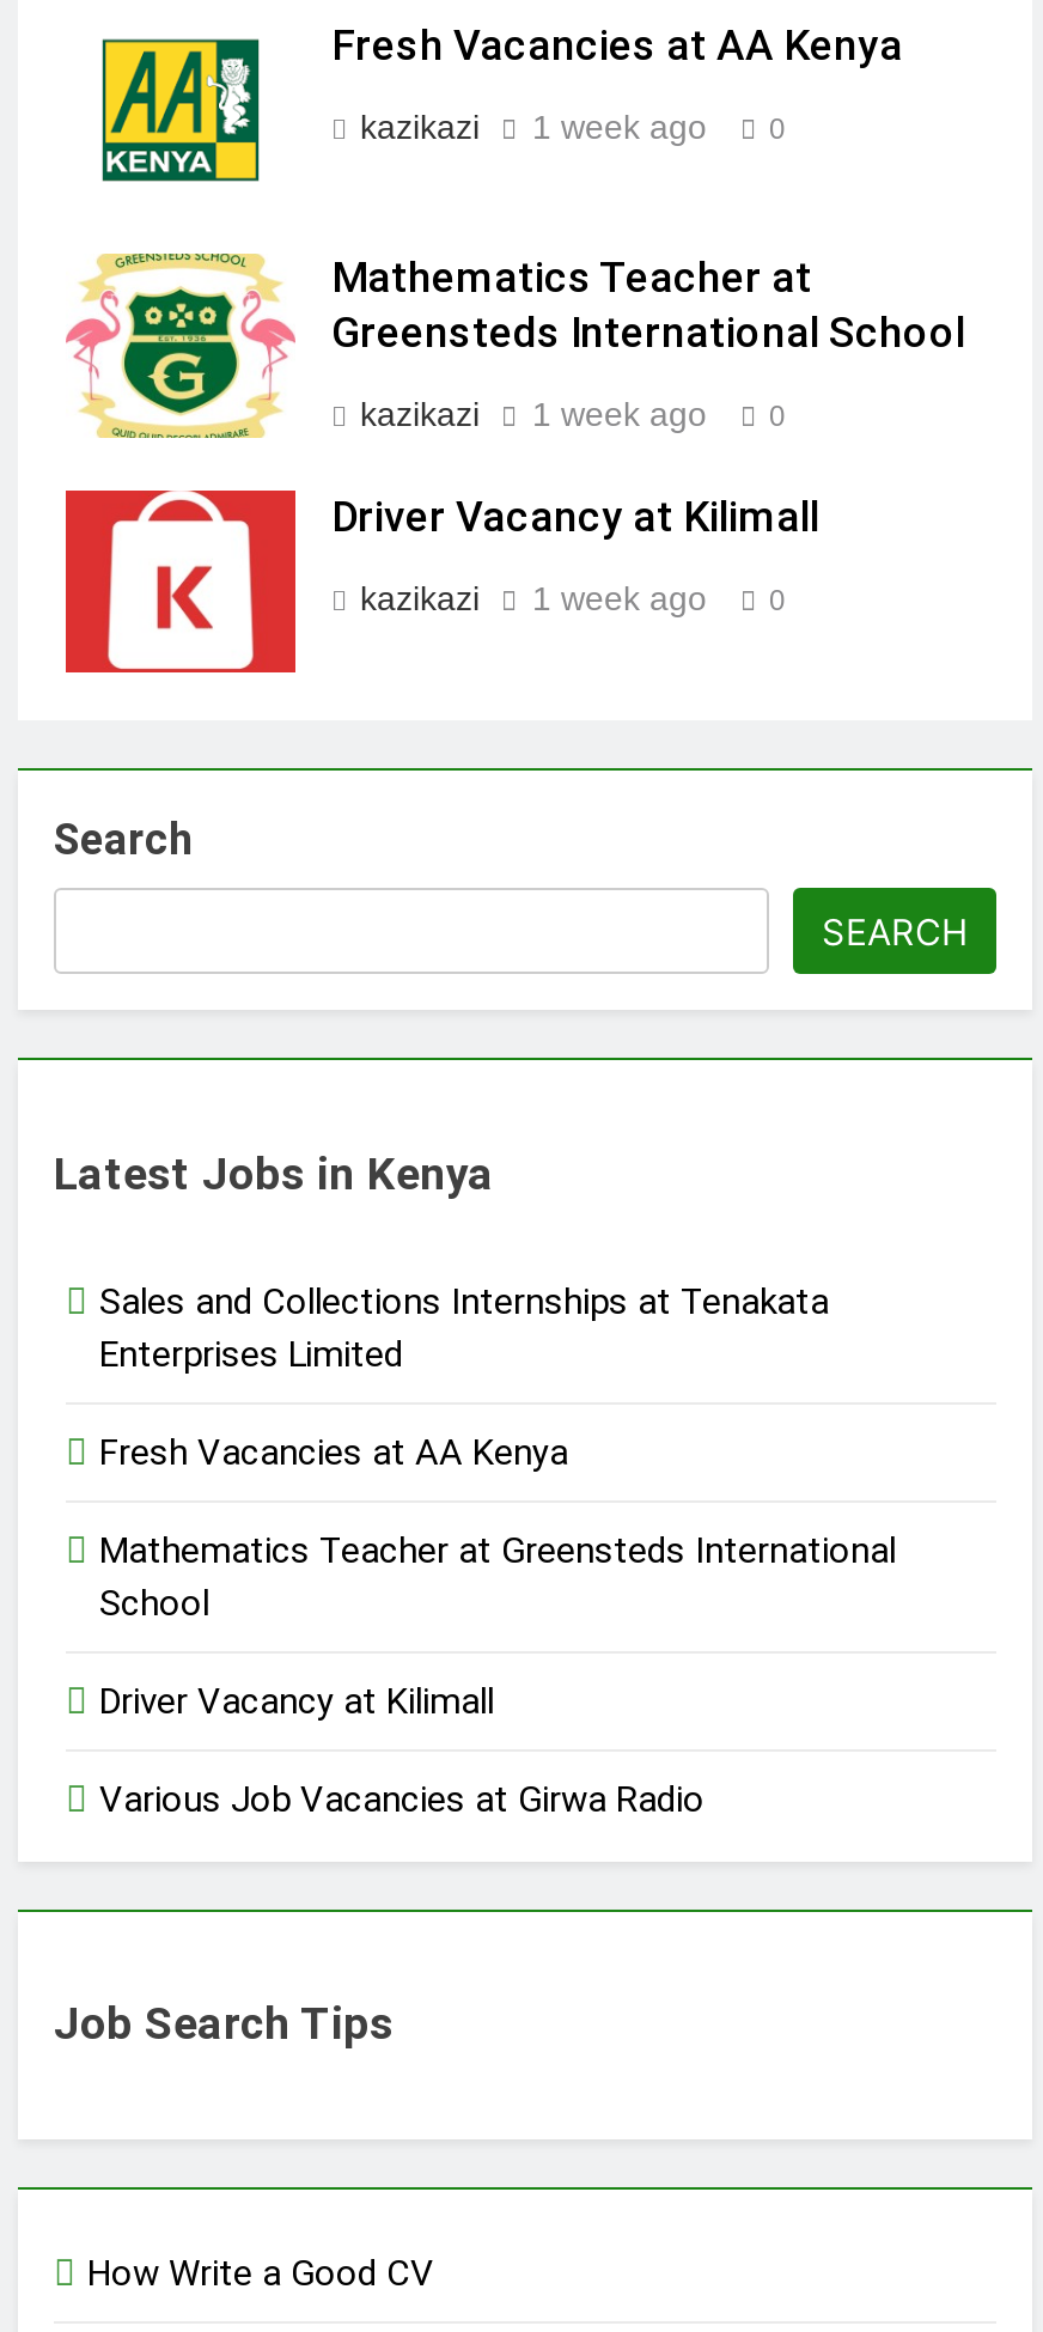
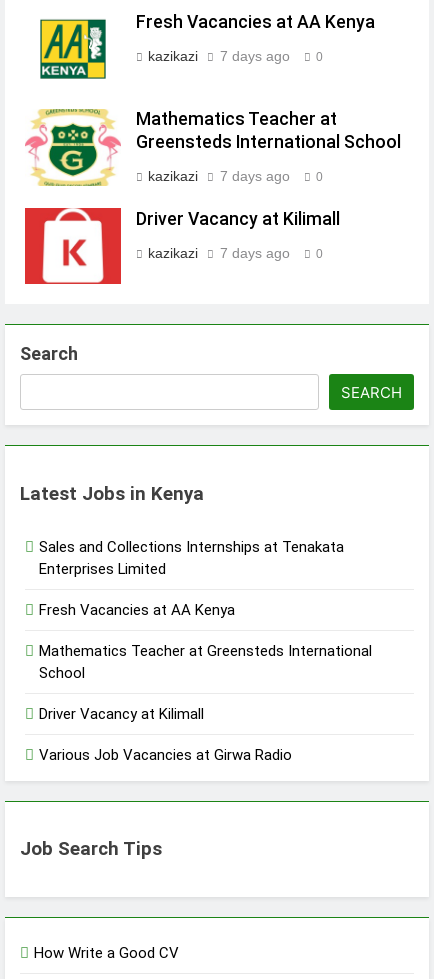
- kazikazi 1 week ago 0
+ kazikazi 7 days ago 0

- kazikazi 1 week ago 0
+ kazikazi 7 days ago 0

- kazikazi 1 week ago 0
+ kazikazi 7 days ago 0
